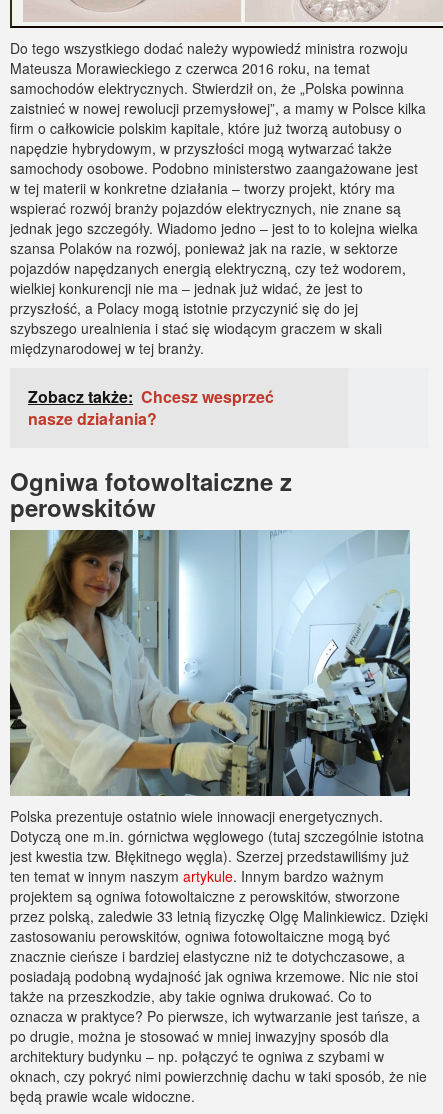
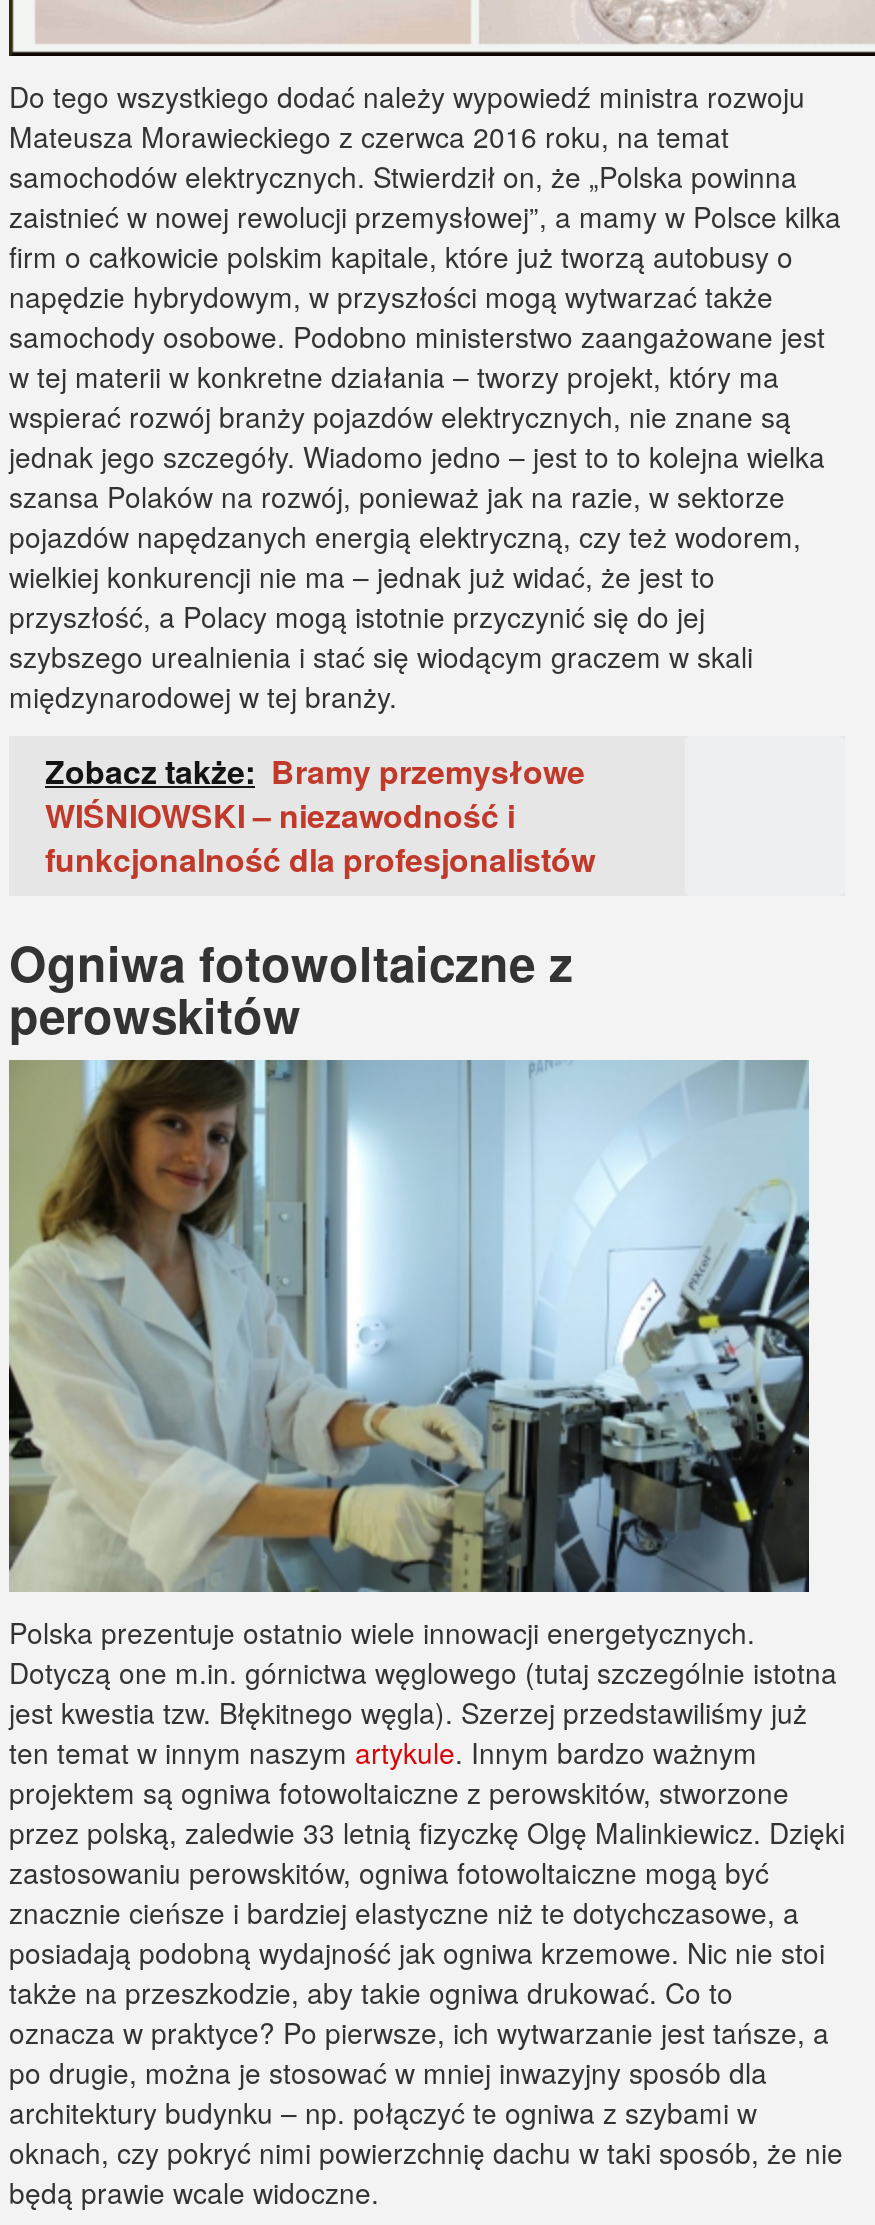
- Zobacz także: Chcesz wesprzeć
- nasze działania?
+ Zobacz także: Bramy przemysłowe
+ WIŚNIOWSKI – niezawodność i
+ funkcjonalność dla profesjonalistów
